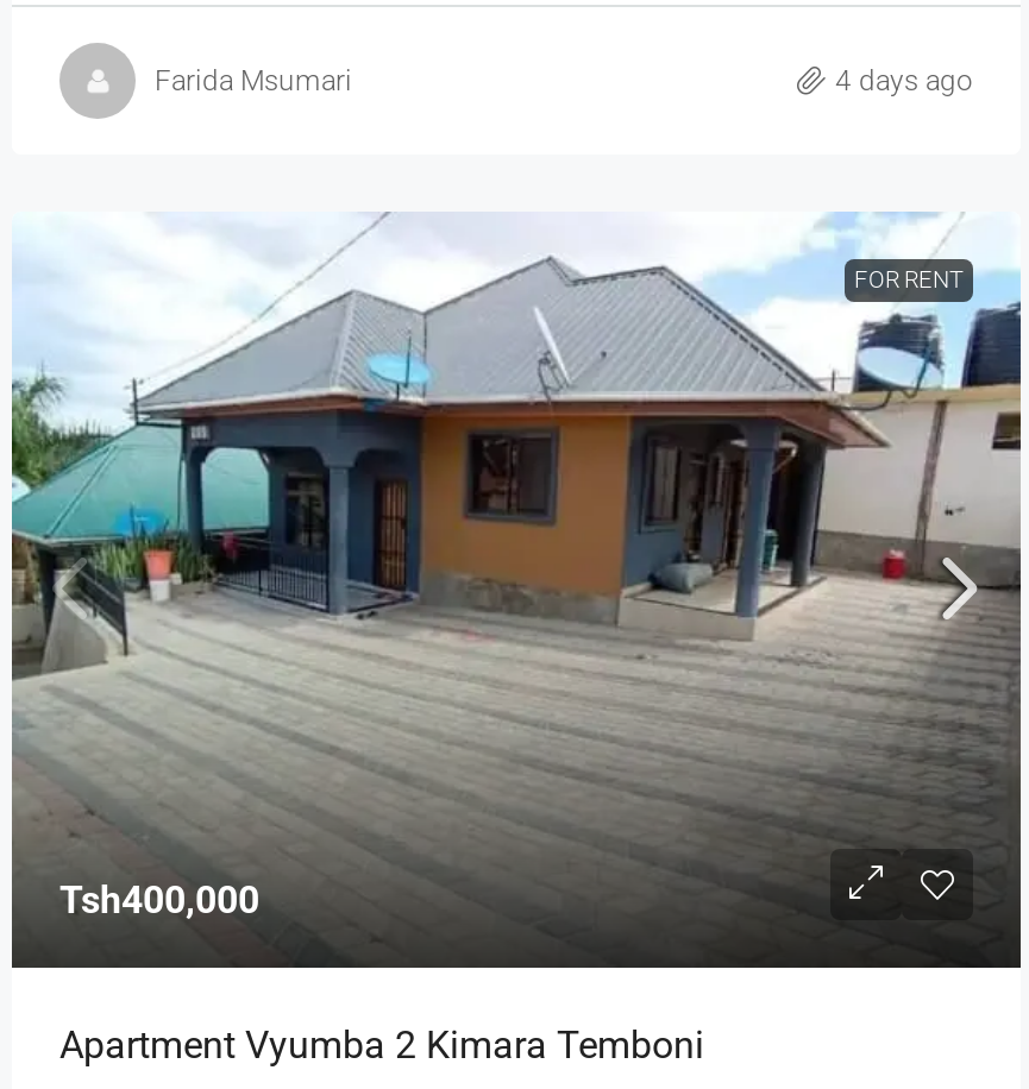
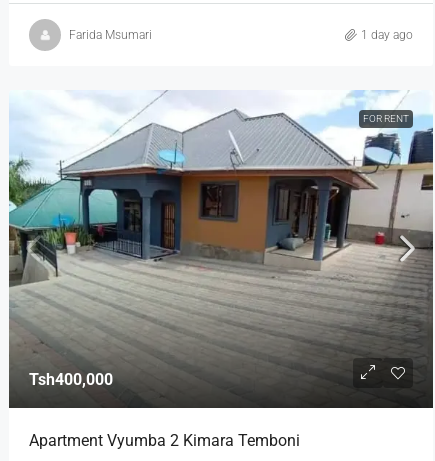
- 4 days ago
+ 1 day ago
